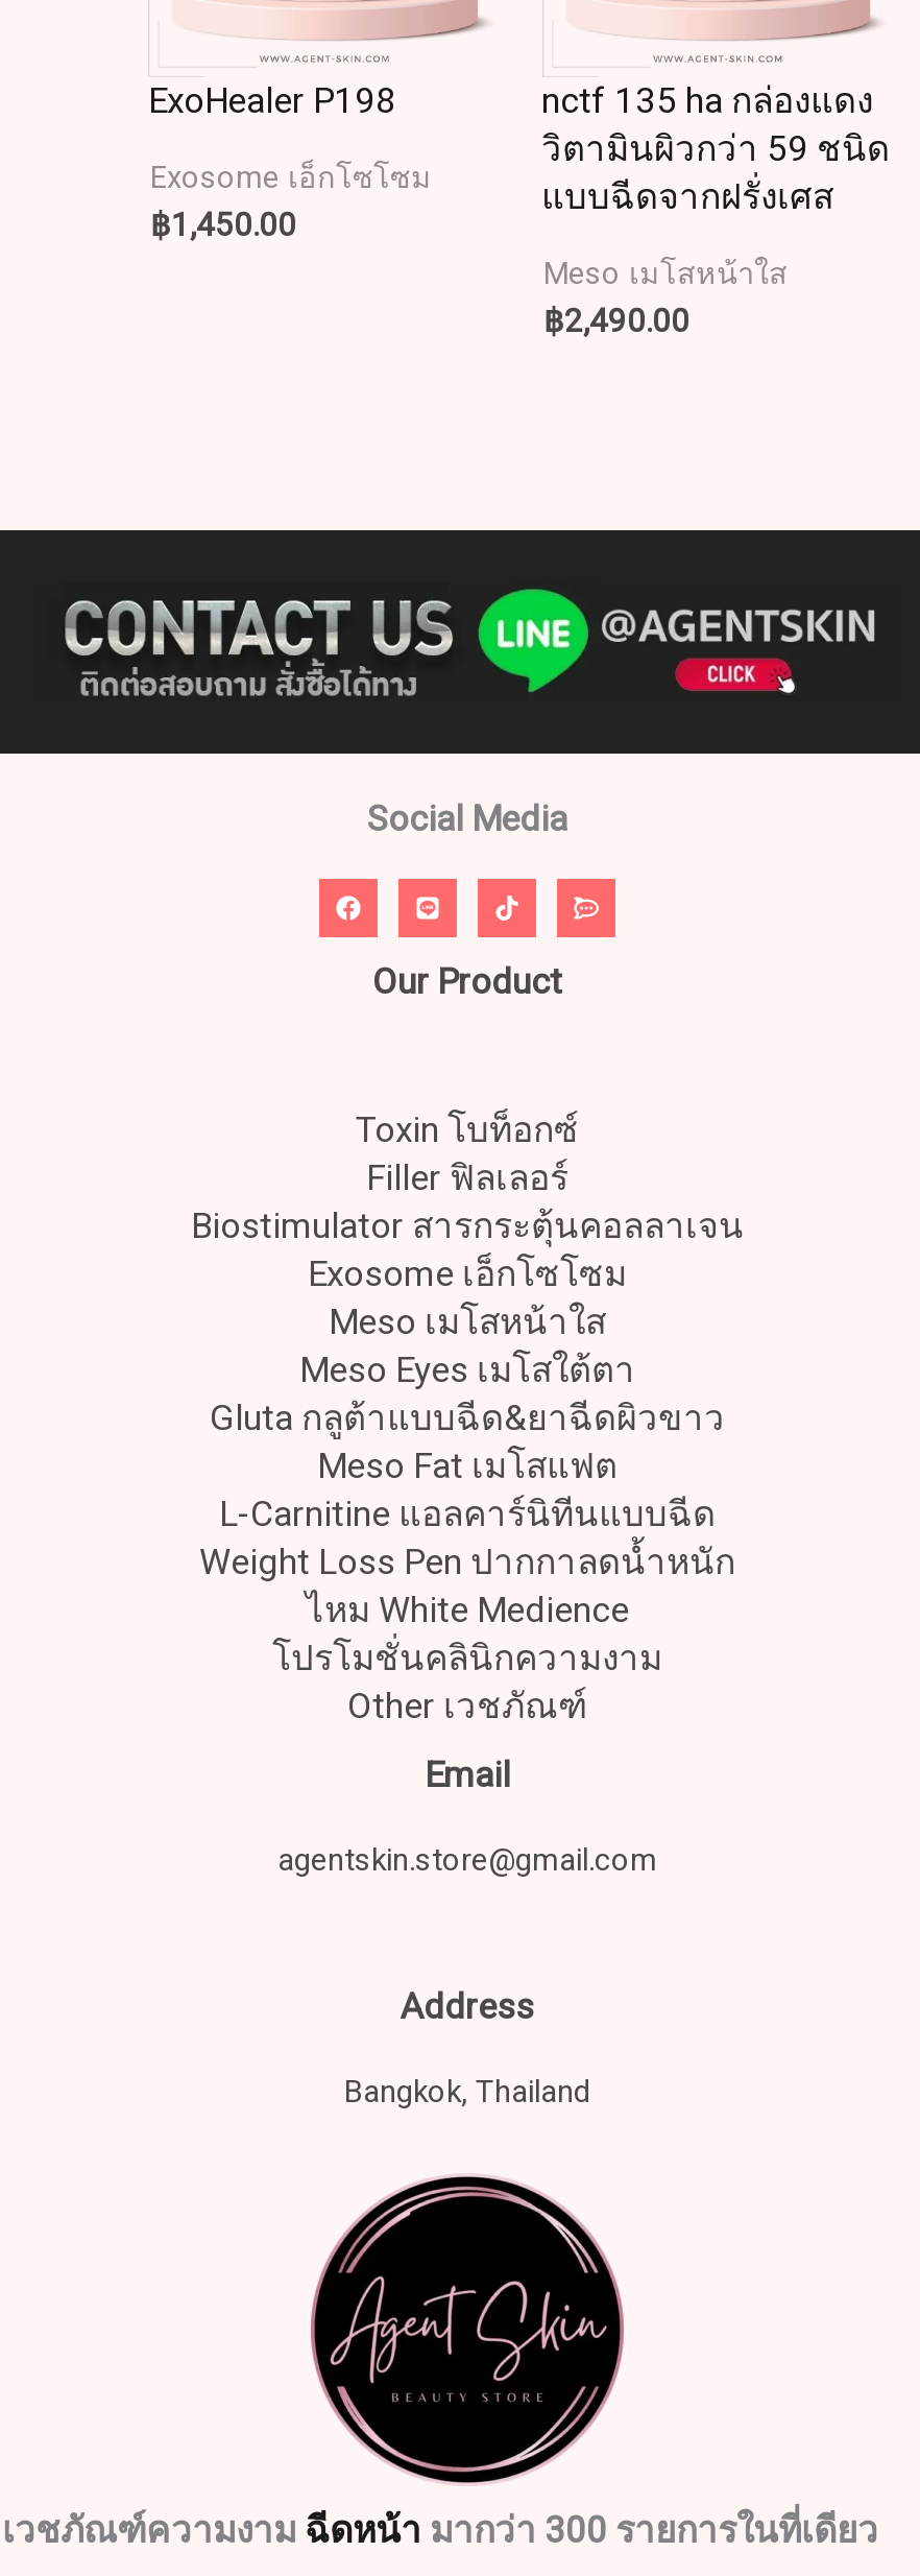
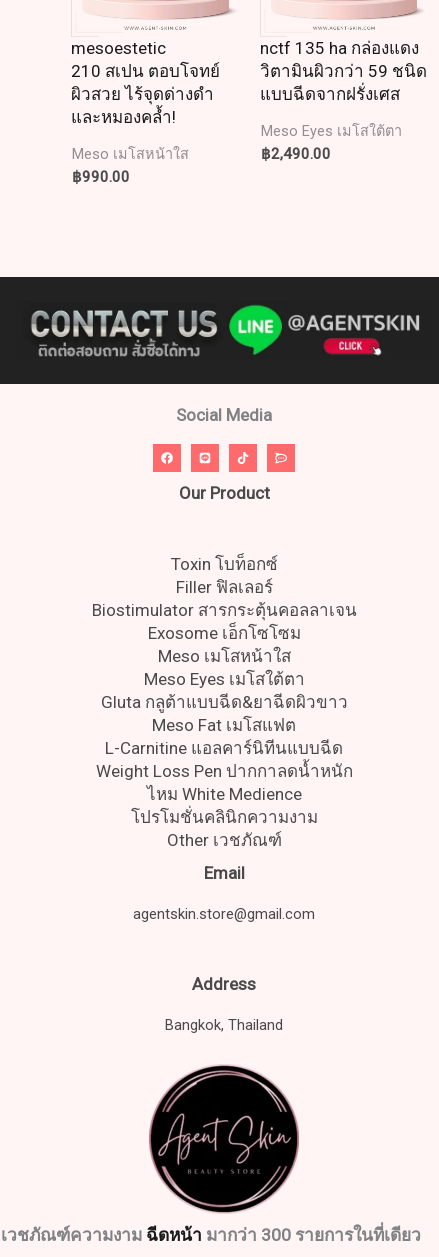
- ExoHealer P198
+ mesoestetic
+ 210 สเปน ตอบโจทย์
+ ผิวสวย ไร้จุดด่างดำ
+ และหมองคล้ำ!

- Exosome เอ็กโซโซม
- ฿1,450.00
+ Meso เมโสหน้าใส
+ ฿990.00

- Meso เมโสหน้าใส
+ Meso Eyes เมโสใต้ตา
